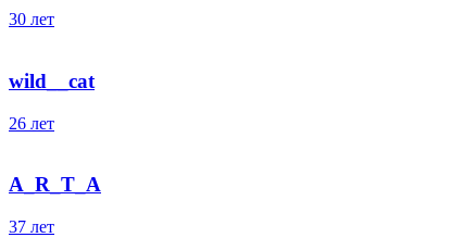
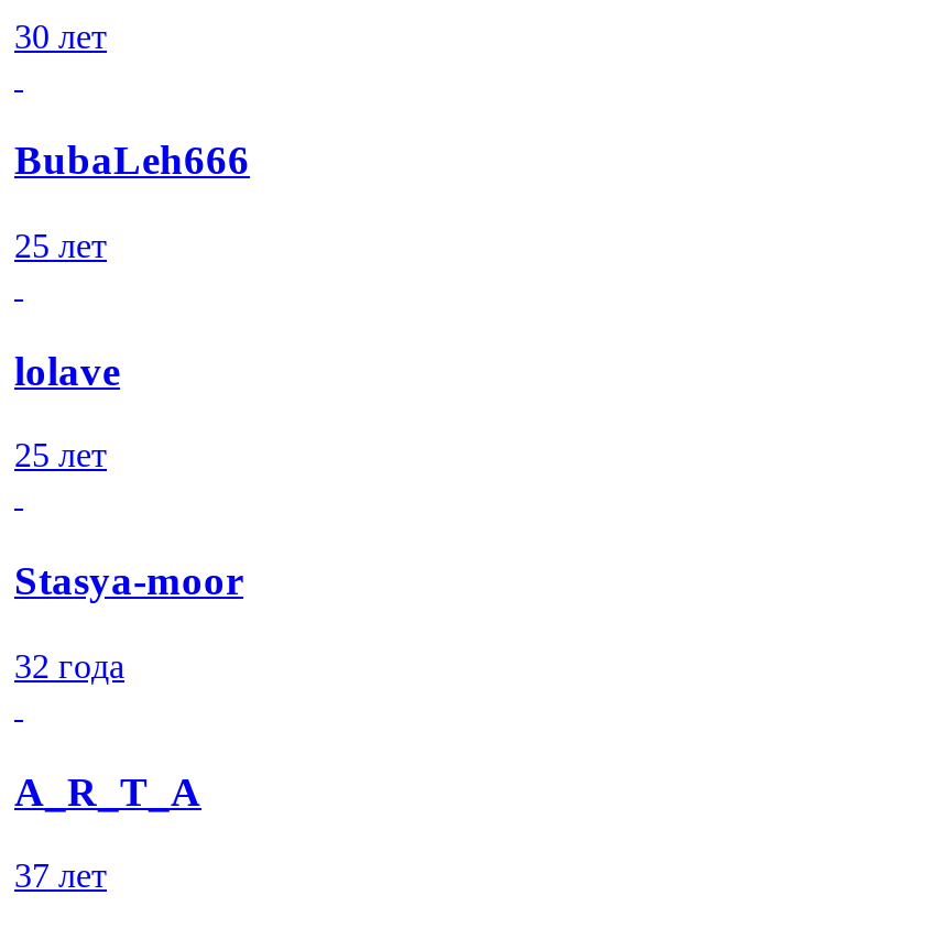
- wild__cat
- 26 лет
+ BubaLeh666
+ 25 лет
+ lolave
+ 25 лет
+ Stasya-moor
+ 32 года
